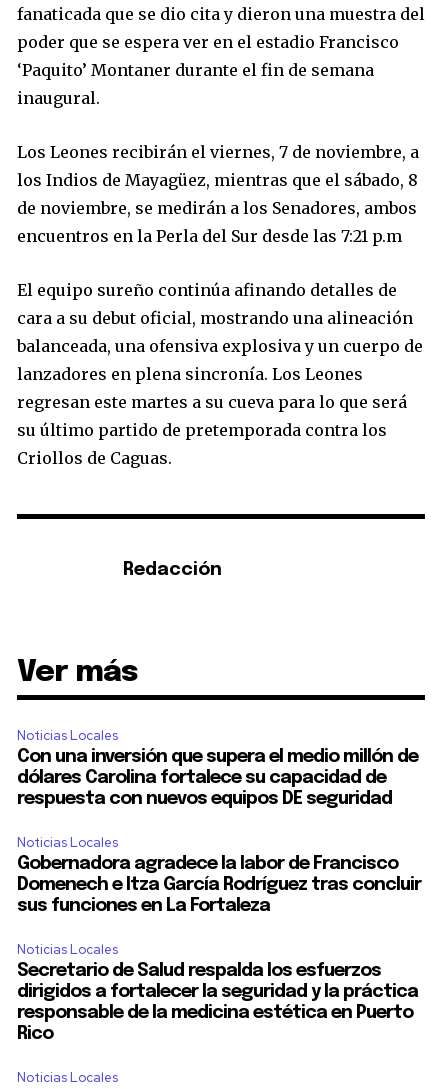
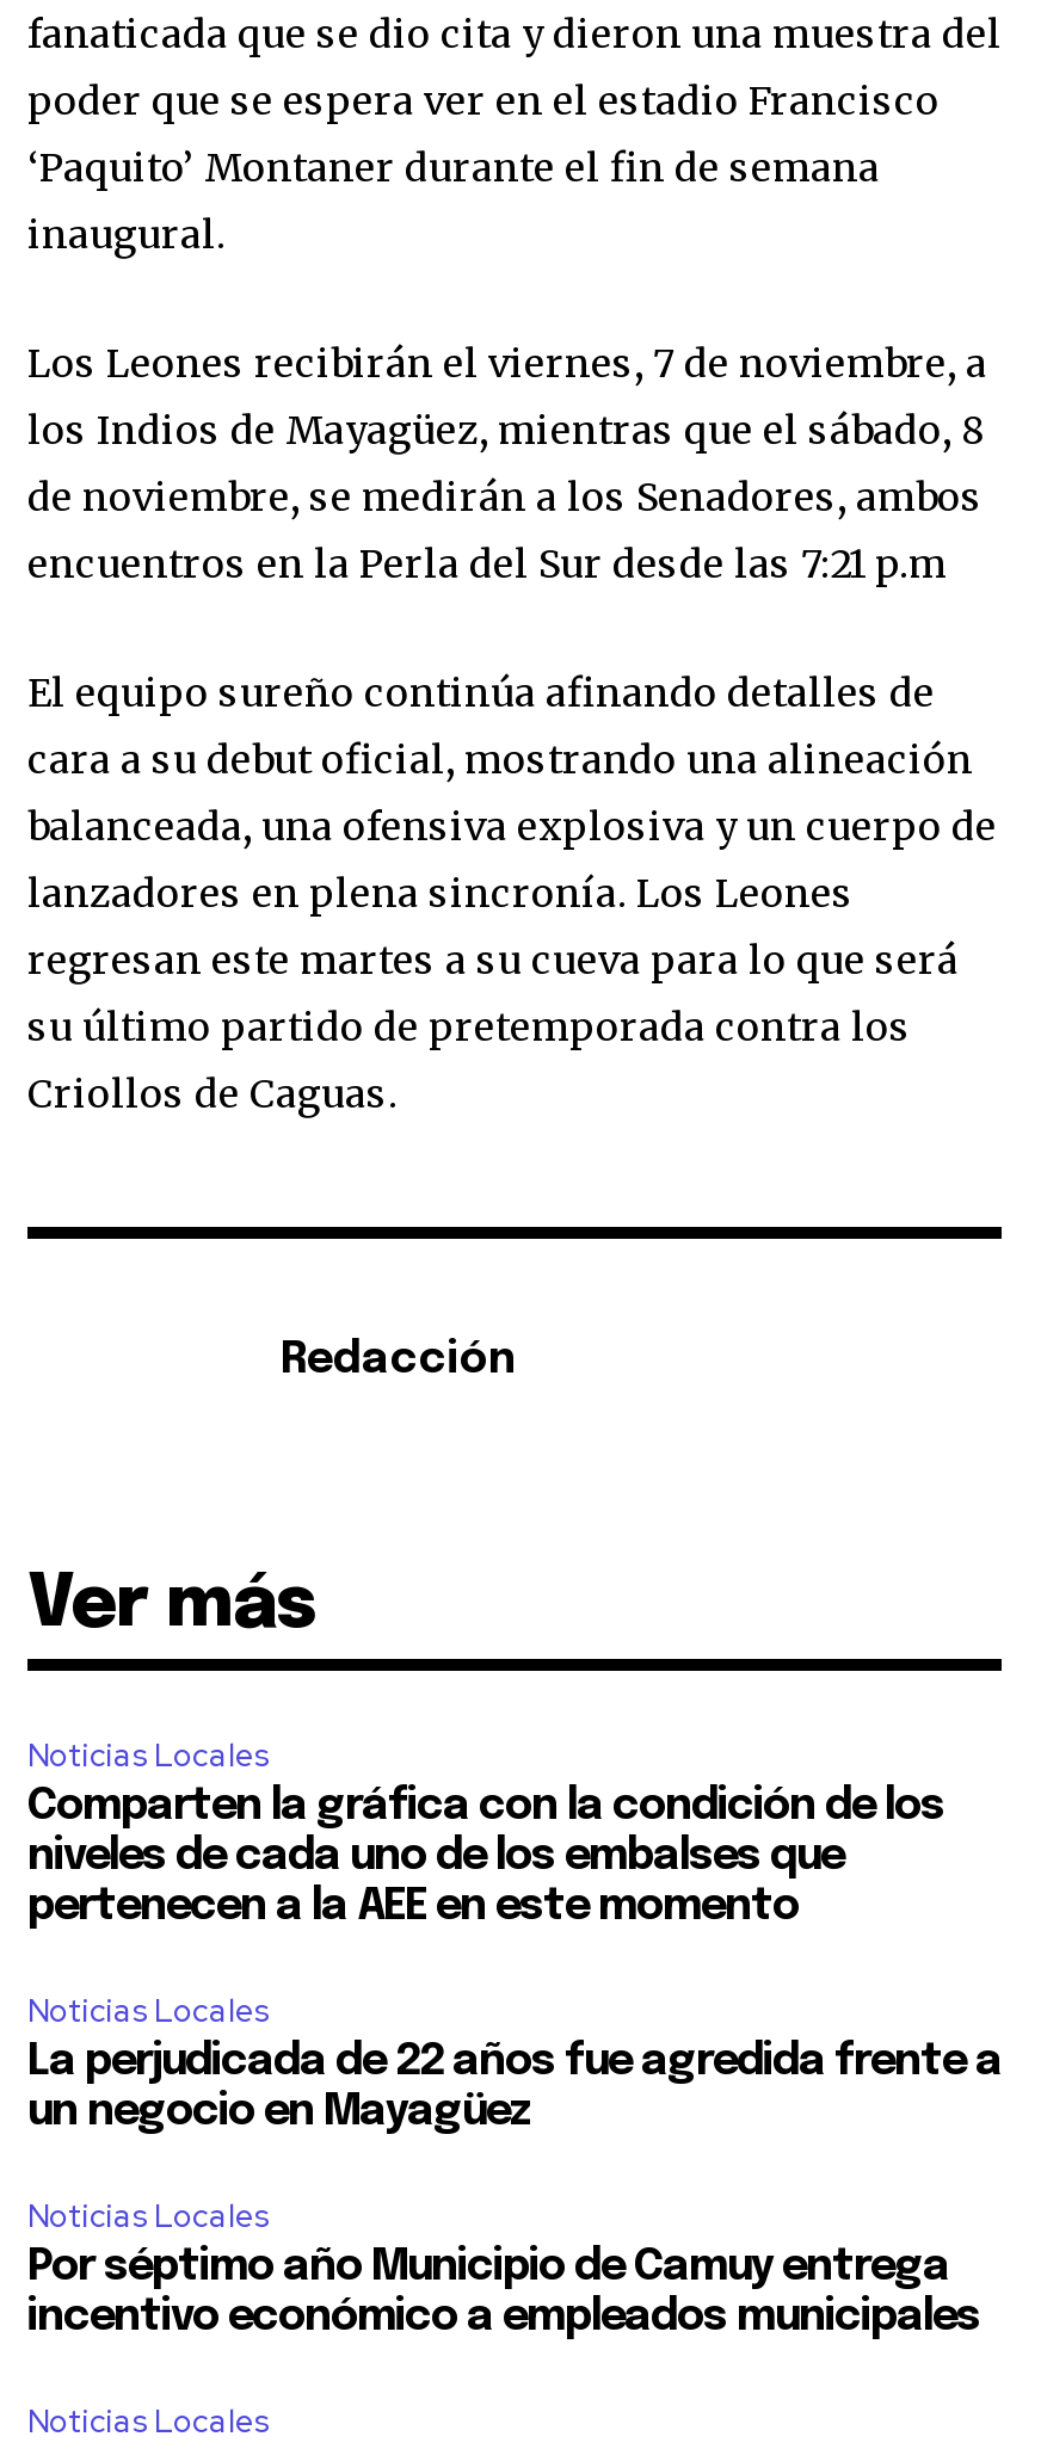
- Con una inversión que supera el medio millón de
- dólares Carolina fortalece su capacidad de
- respuesta con nuevos equipos DE seguridad
+ Comparten la gráfica con la condición de los
+ niveles de cada uno de los embalses que
+ pertenecen a la AEE en este momento

- Gobernadora agradece la labor de Francisco
- Domenech e Itza García Rodríguez tras concluir
- sus funciones en La Fortaleza
+ La perjudicada de 22 años fue agredida frente a
+ un negocio en Mayagüez

- Secretario de Salud respalda los esfuerzos
- dirigidos a fortalecer la seguridad y la práctica
- responsable de la medicina estética en Puerto
- Rico
+ Por séptimo año Municipio de Camuy entrega
+ incentivo económico a empleados municipales
